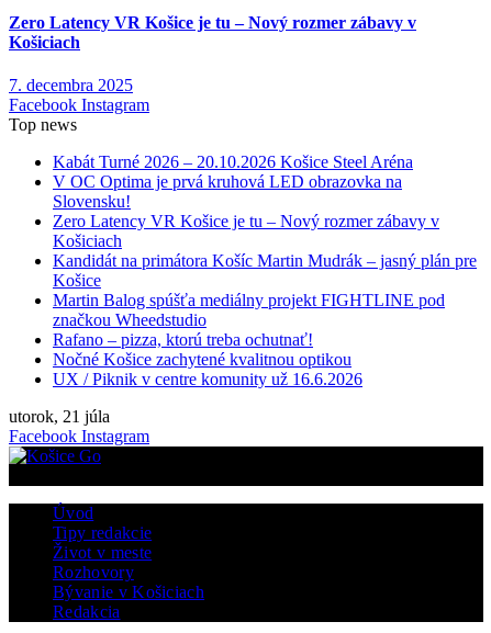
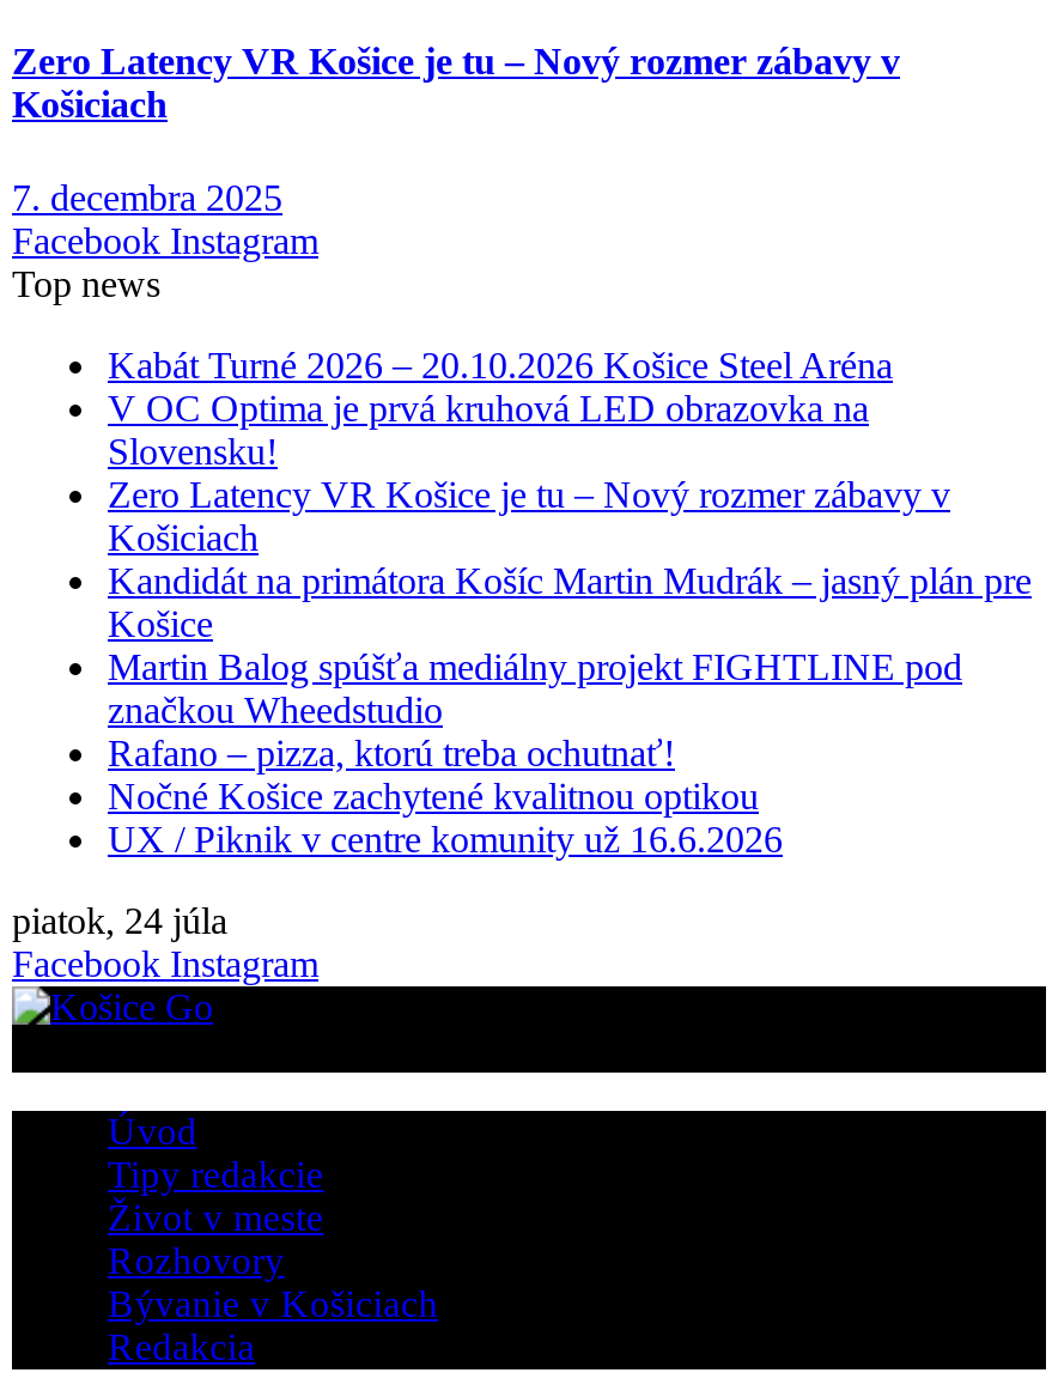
- utorok, 21 júla
+ piatok, 24 júla
